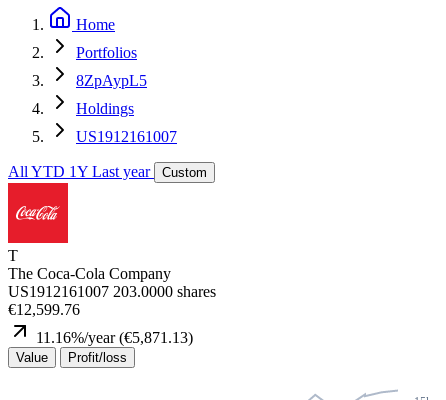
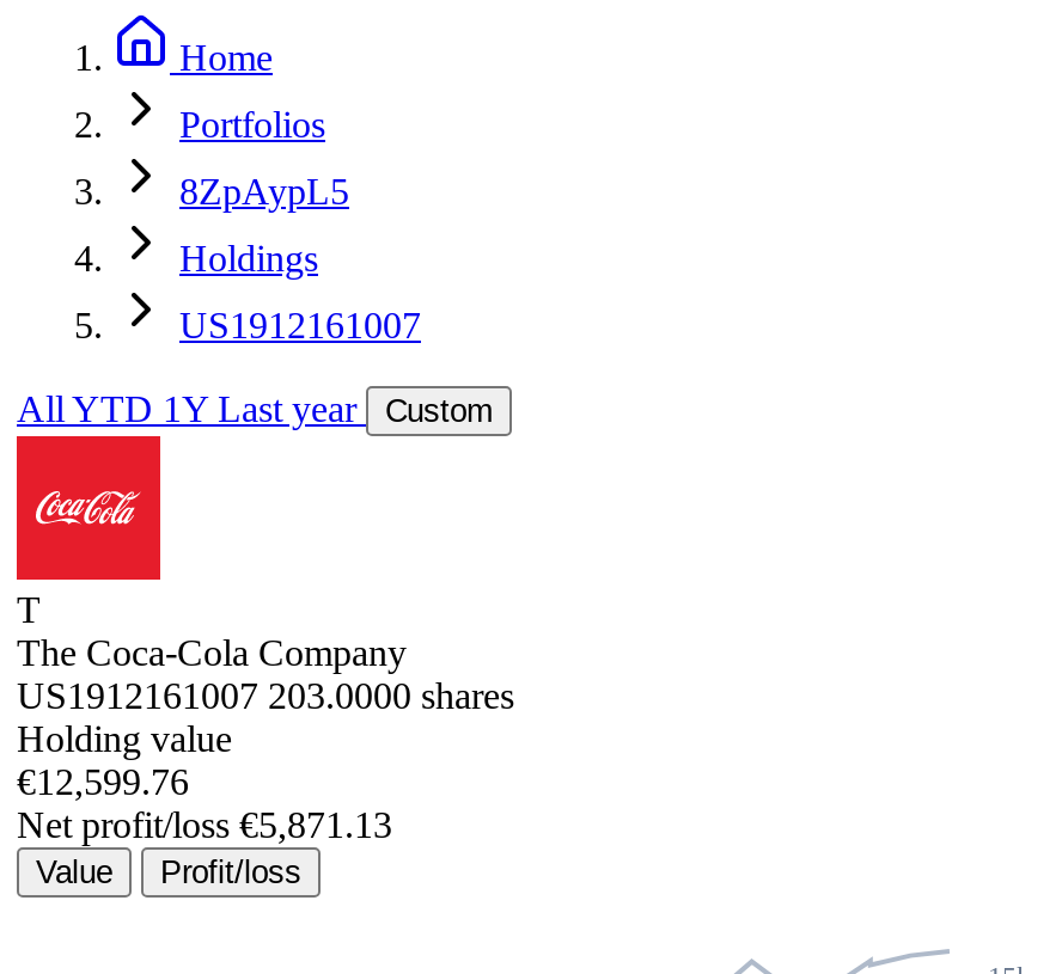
+ Holding value

- 11.16%/year (€5,871.13)
+ Net profit/loss €5,871.13
